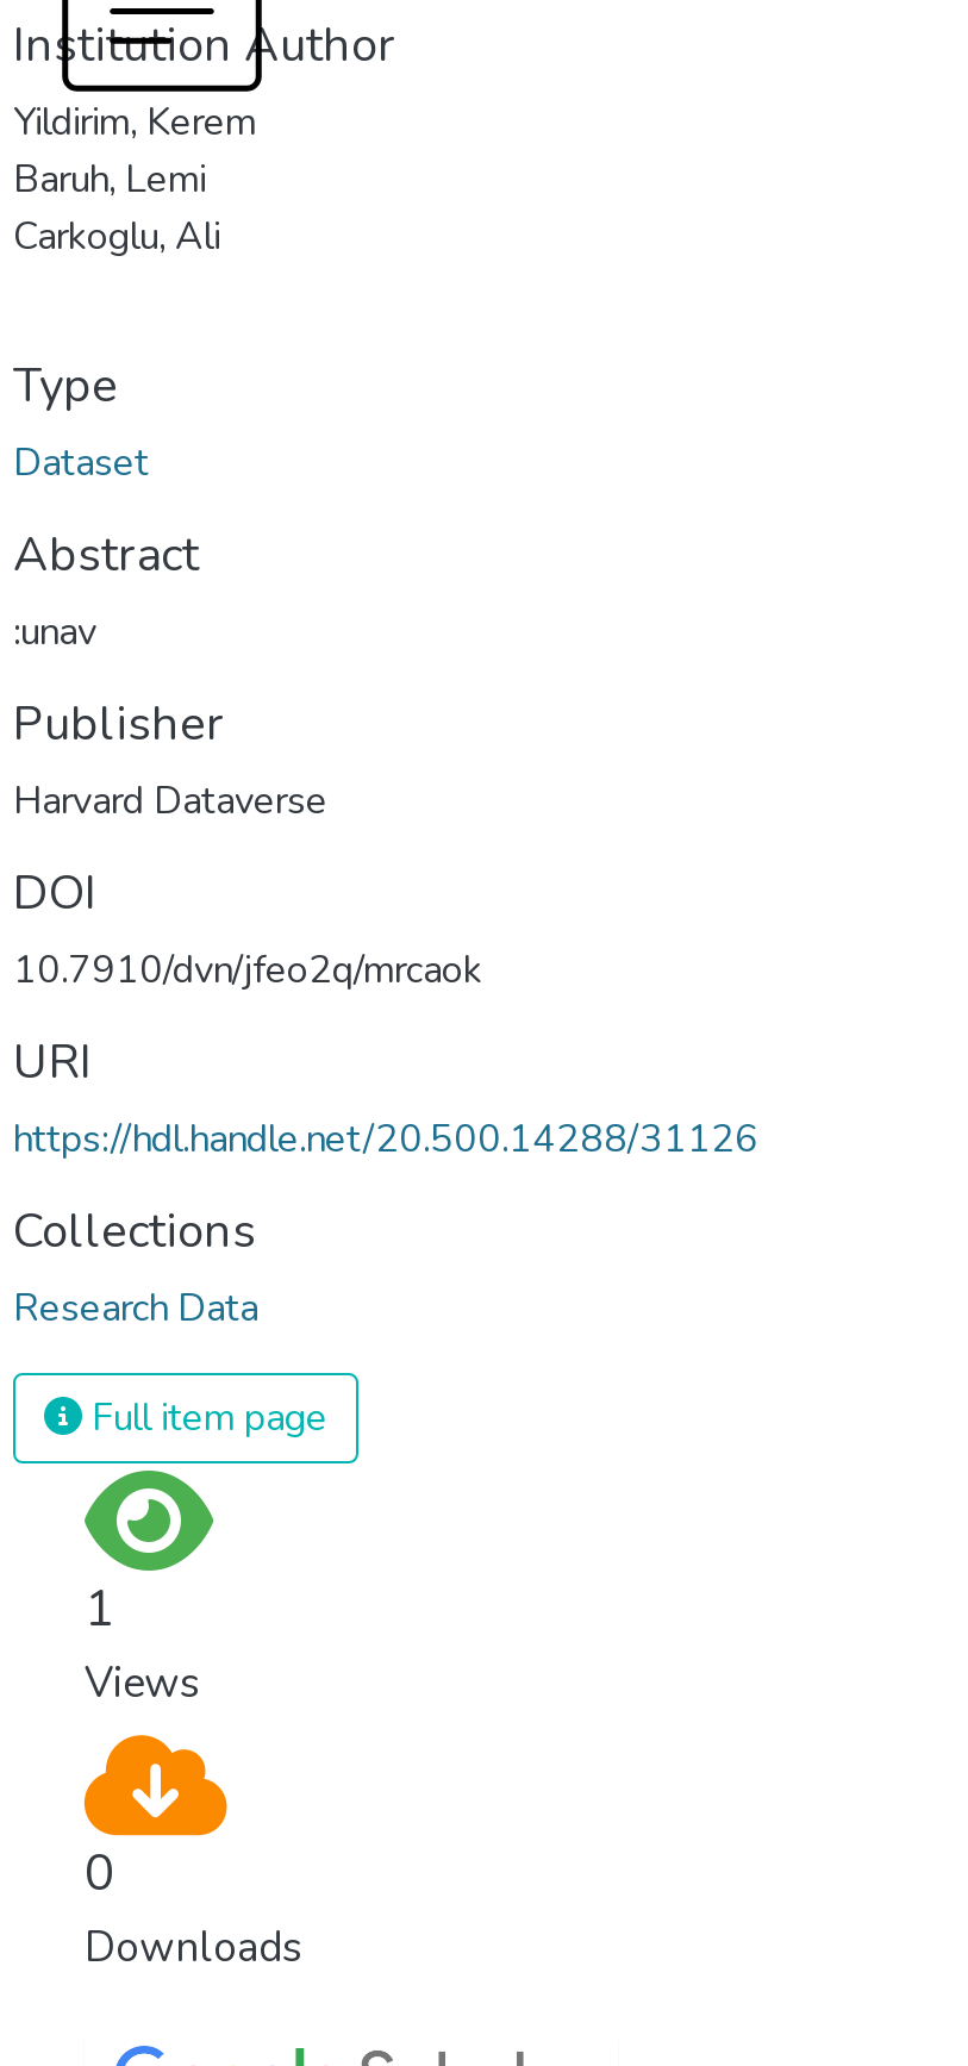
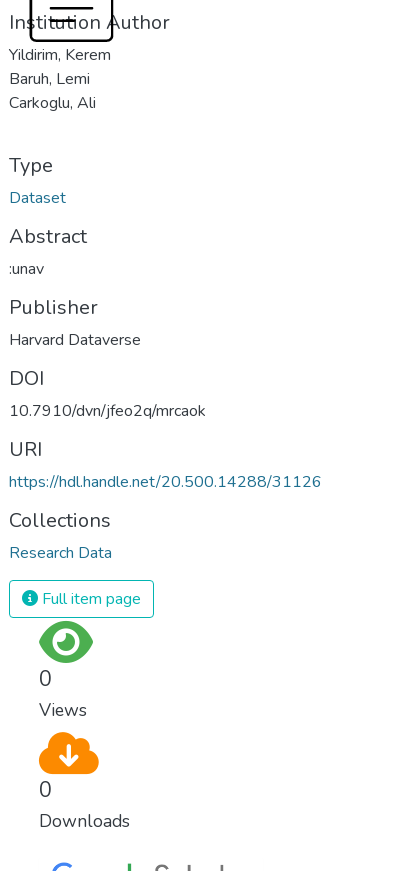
- 1
+ 0
